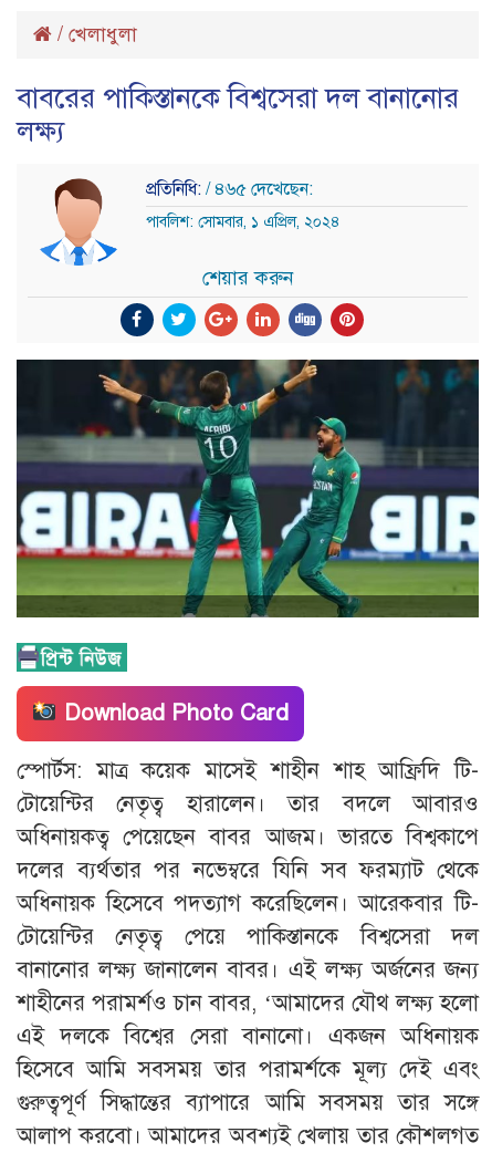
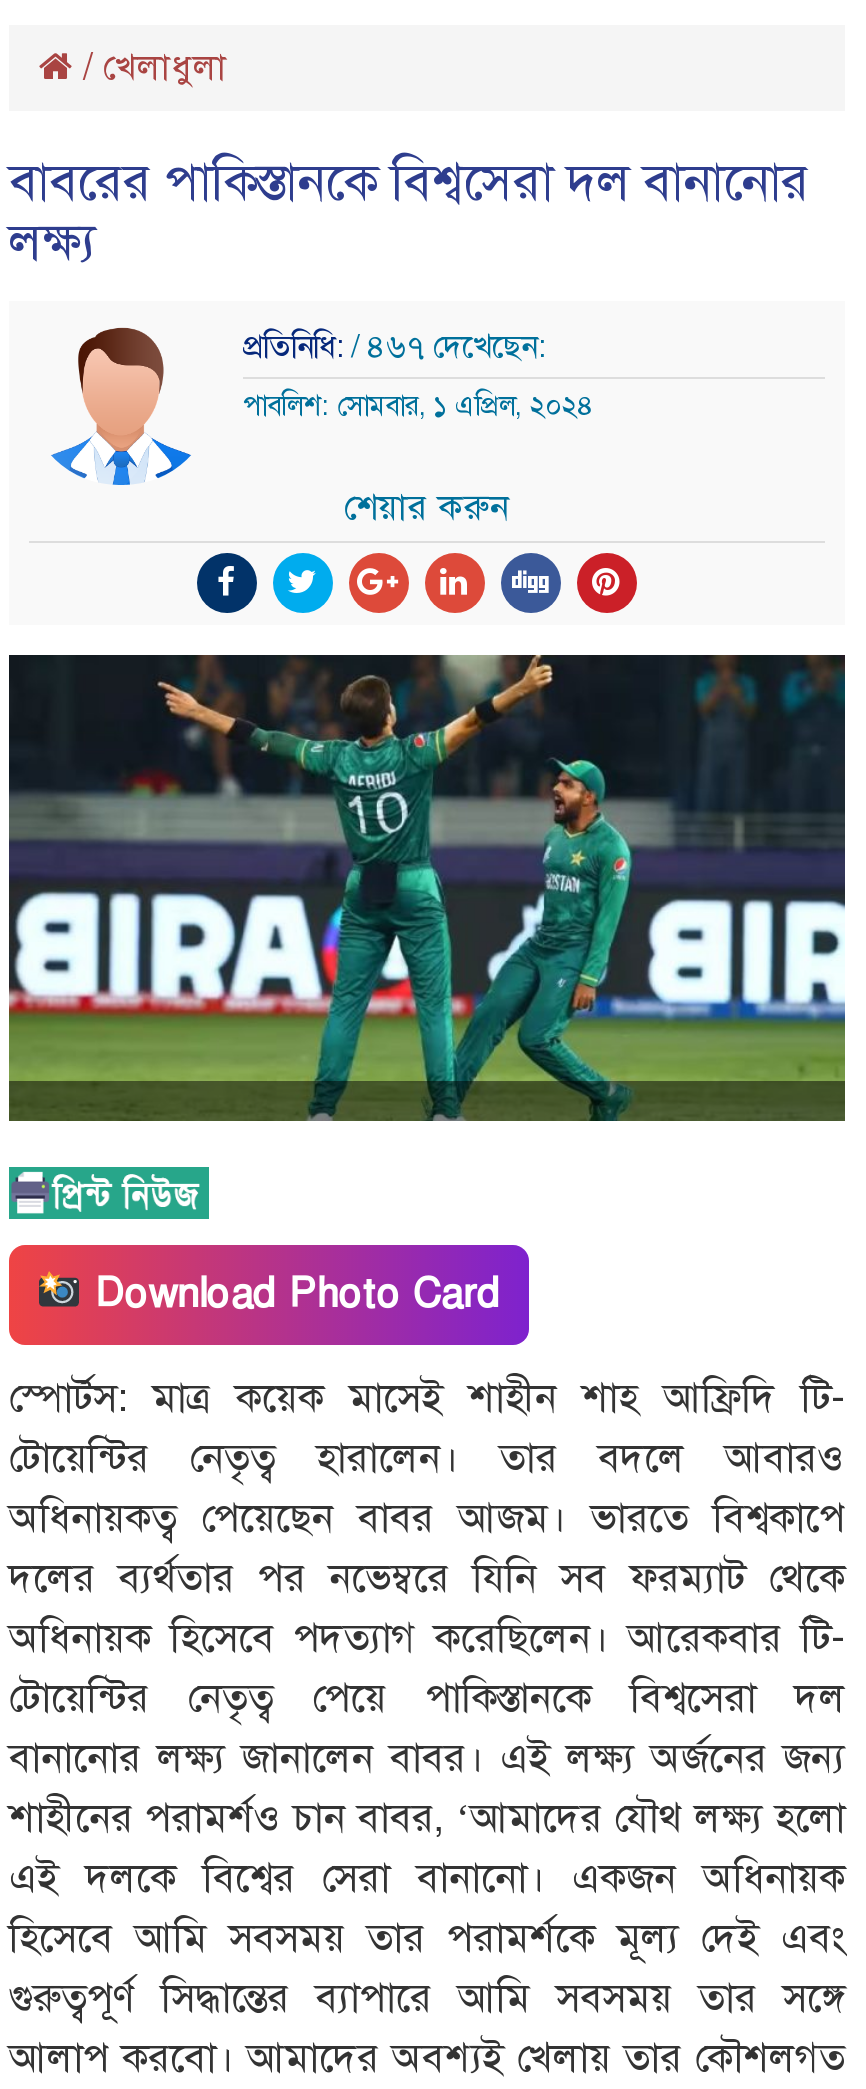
- প্রতিনিধি: / ৪৬৫ দেখেছেন:
+ প্রতিনিধি: / ৪৬৭ দেখেছেন:
